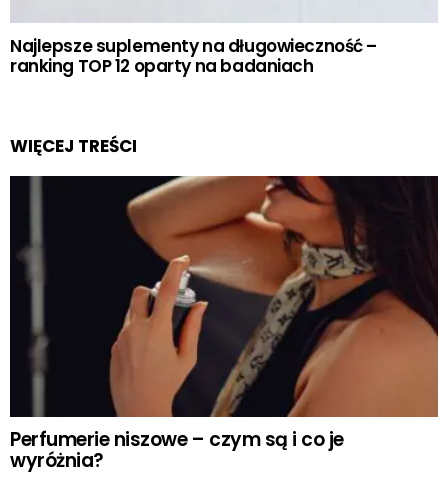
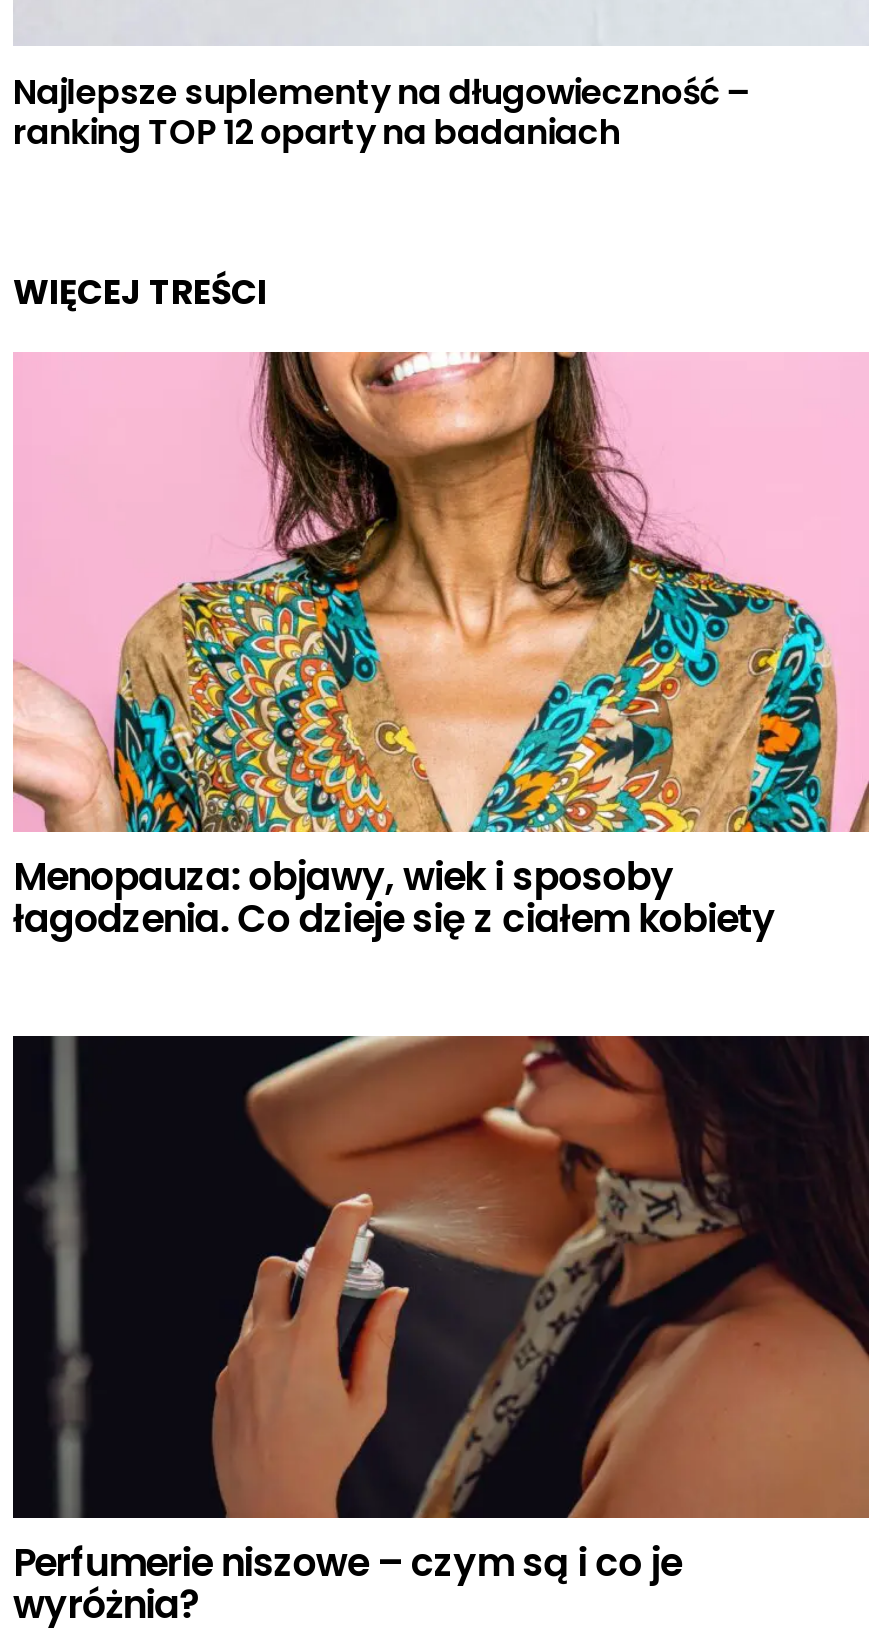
+ [image]
+ Menopauza: objawy, wiek i sposoby
+ łagodzenia. Co dzieje się z ciałem kobiety
